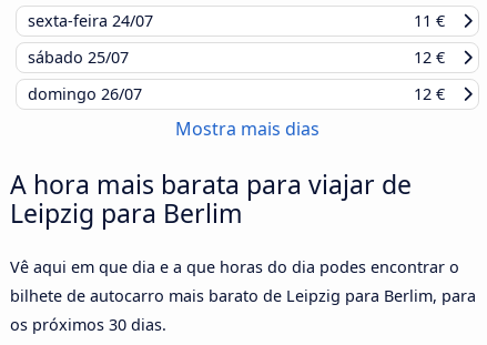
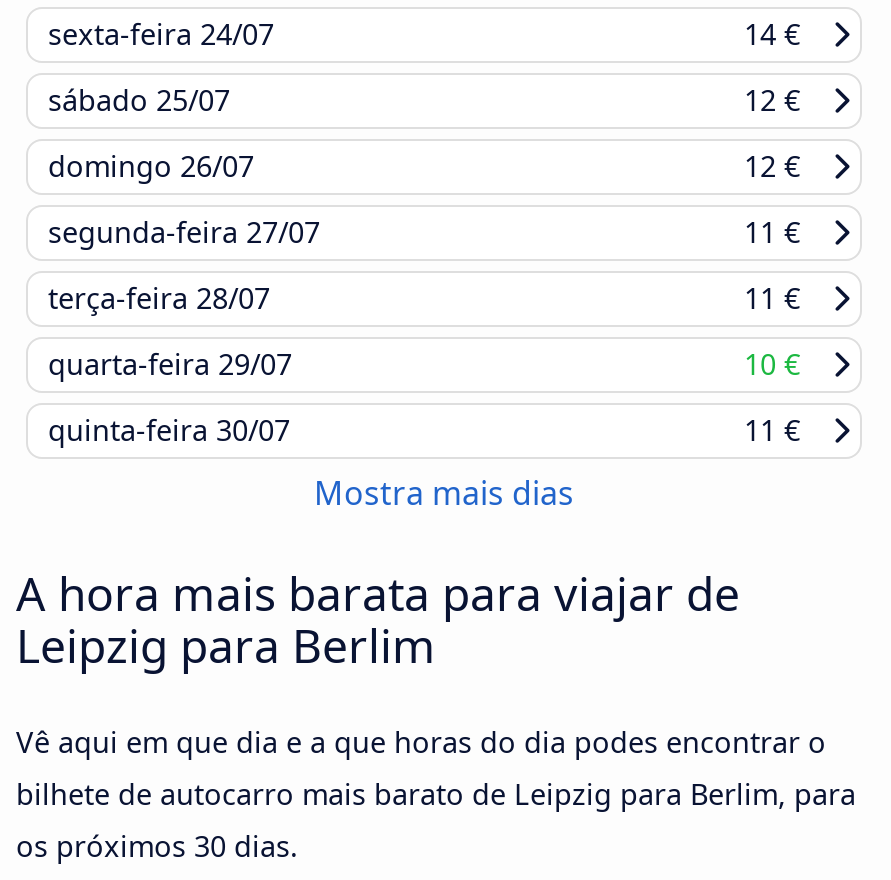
- 11 €
+ 14 €

+ segunda-feira 27/07
+ 11 €
+ terça-feira 28/07
+ 11 €
+ quarta-feira 29/07
+ 10 €
+ quinta-feira 30/07
+ 11 €
